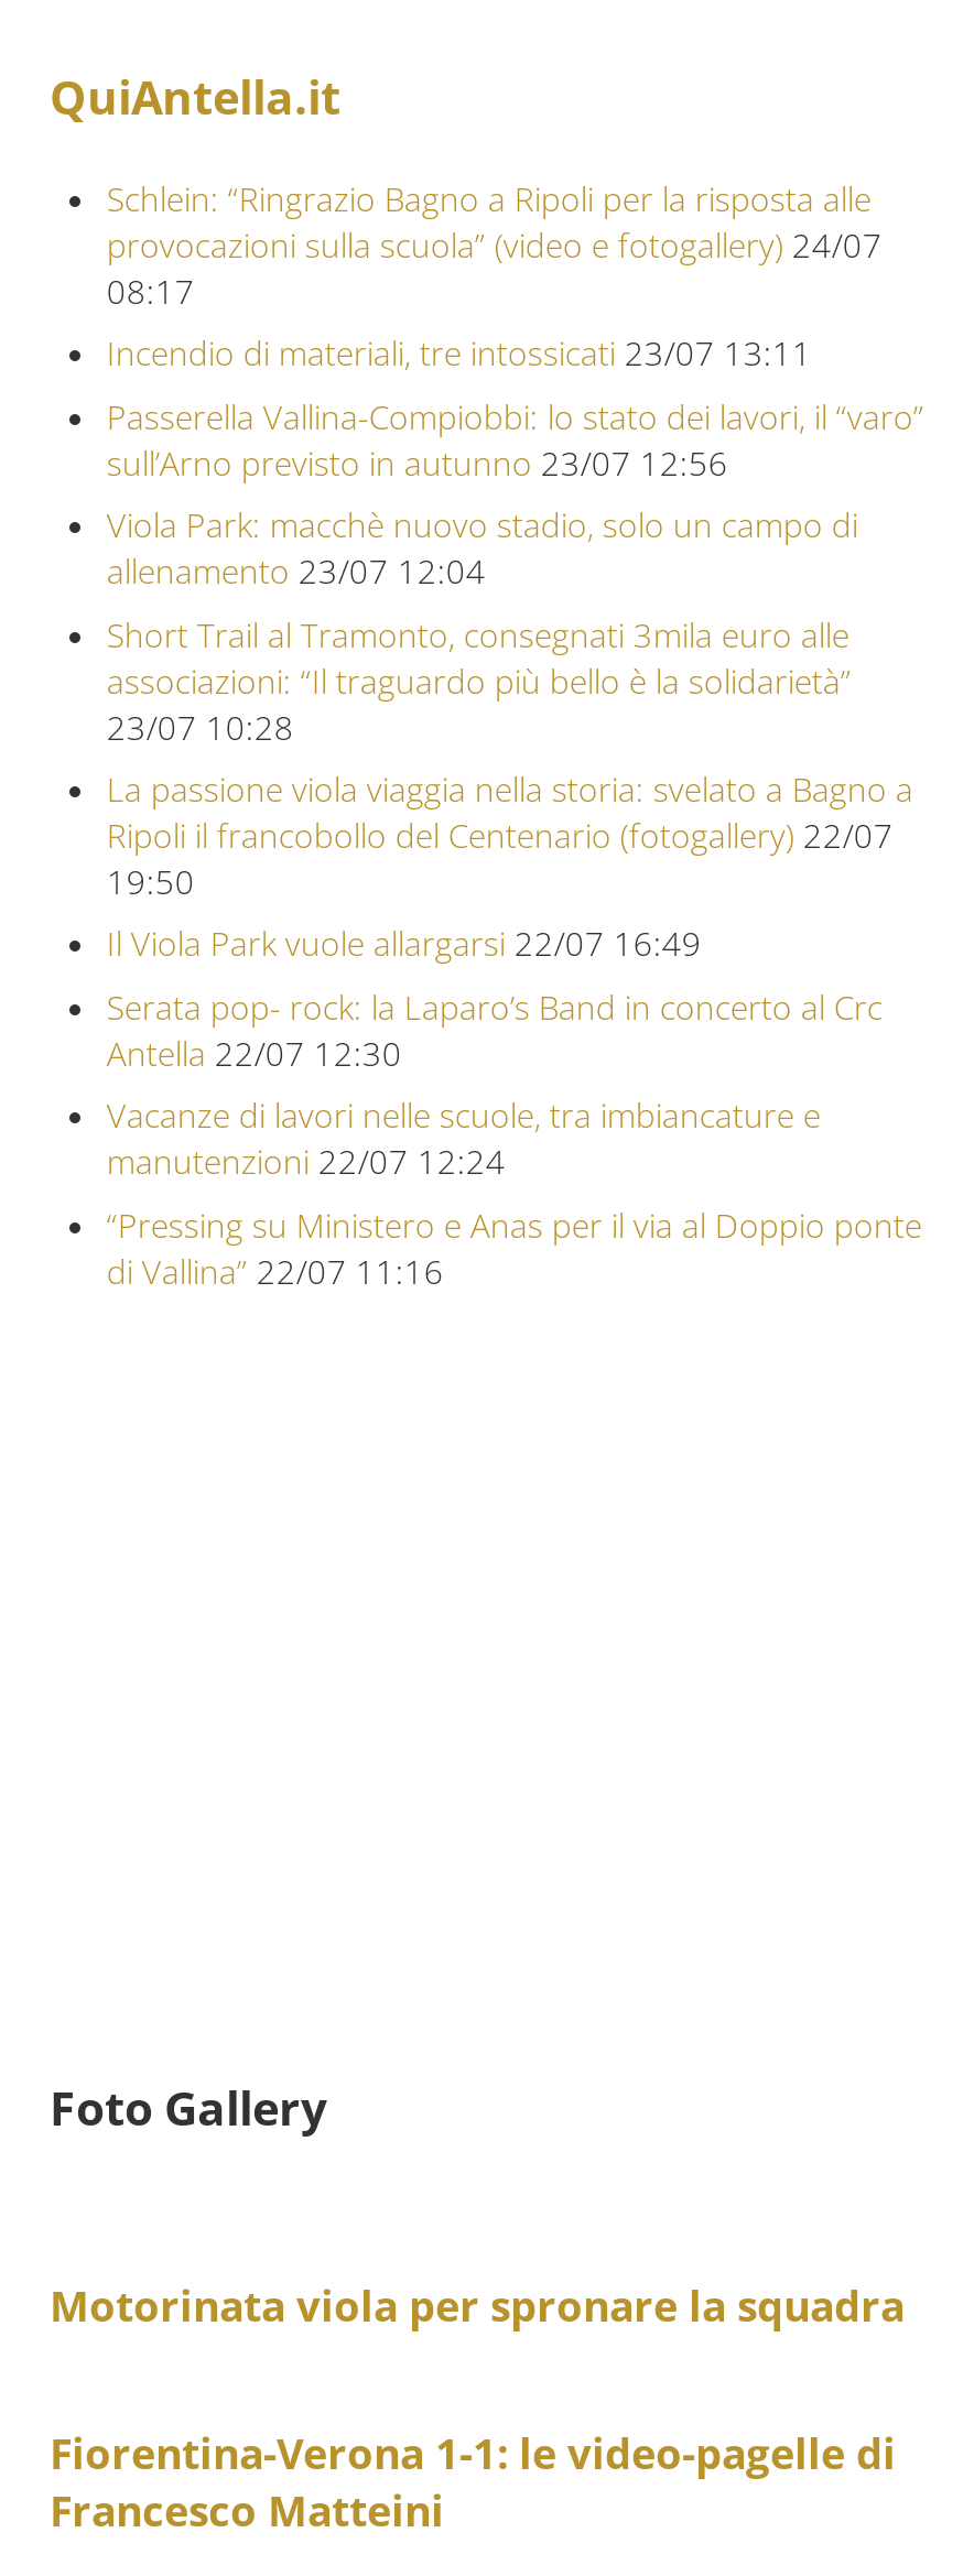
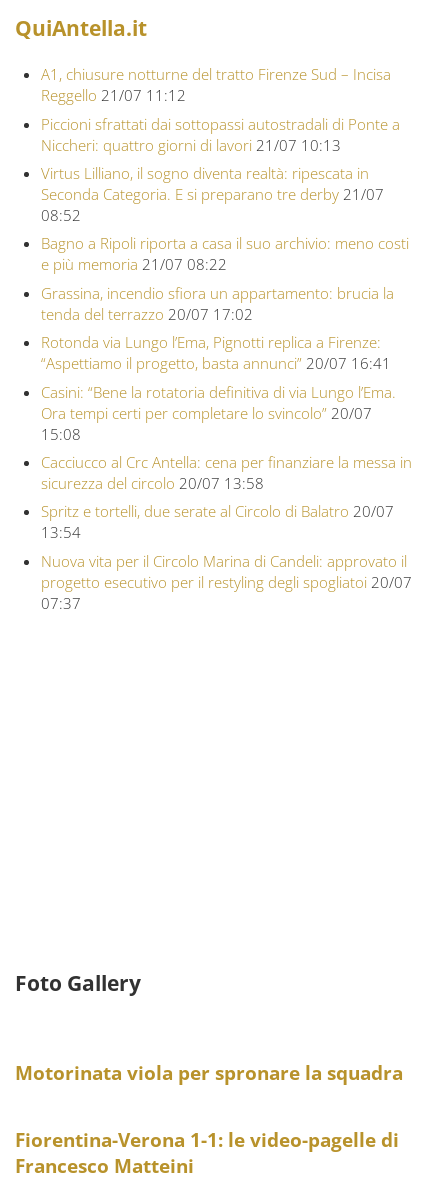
- Schlein: “Ringrazio Bagno a Ripoli per la risposta alle
- provocazioni sulla scuola” (video e fotogallery) 24/07
- 08:17
- Incendio di materiali, tre intossicati 23/07 13:11
- Passerella Vallina-Compiobbi: lo stato dei lavori, il “varo”
- sull’Arno previsto in autunno 23/07 12:56
- Viola Park: macchè nuovo stadio, solo un campo di
- allenamento 23/07 12:04
- Short Trail al Tramonto, consegnati 3mila euro alle
- associazioni: “Il traguardo più bello è la solidarietà”
- 23/07 10:28
- La passione viola viaggia nella storia: svelato a Bagno a
- Ripoli il francobollo del Centenario (fotogallery) 22/07
- 19:50
- Il Viola Park vuole allargarsi 22/07 16:49
- Serata pop- rock: la Laparo’s Band in concerto al Crc
- Antella 22/07 12:30
- Vacanze di lavori nelle scuole, tra imbiancature e
- manutenzioni 22/07 12:24
- “Pressing su Ministero e Anas per il via al Doppio ponte
- di Vallina” 22/07 11:16
+ A1, chiusure notturne del tratto Firenze Sud – Incisa
+ Reggello 21/07 11:12
+ Piccioni sfrattati dai sottopassi autostradali di Ponte a
+ Niccheri: quattro giorni di lavori 21/07 10:13
+ Virtus Lilliano, il sogno diventa realtà: ripescata in
+ Seconda Categoria. E si preparano tre derby 21/07
+ 08:52
+ Bagno a Ripoli riporta a casa il suo archivio: meno costi
+ e più memoria 21/07 08:22
+ Grassina, incendio sfiora un appartamento: brucia la
+ tenda del terrazzo 20/07 17:02
+ Rotonda via Lungo l’Ema, Pignotti replica a Firenze:
+ “Aspettiamo il progetto, basta annunci” 20/07 16:41
+ Casini: “Bene la rotatoria definitiva di via Lungo l’Ema.
+ Ora tempi certi per completare lo svincolo” 20/07
+ 15:08
+ Cacciucco al Crc Antella: cena per finanziare la messa in
+ sicurezza del circolo 20/07 13:58
+ Spritz e tortelli, due serate al Circolo di Balatro 20/07
+ 13:54
+ Nuova vita per il Circolo Marina di Candeli: approvato il
+ progetto esecutivo per il restyling degli spogliatoi 20/07
+ 07:37
